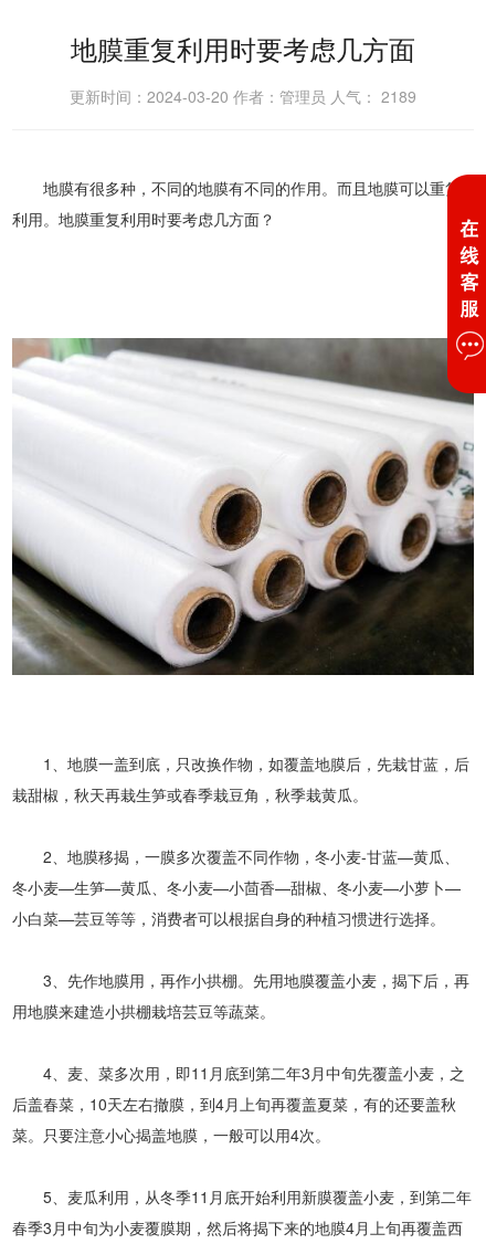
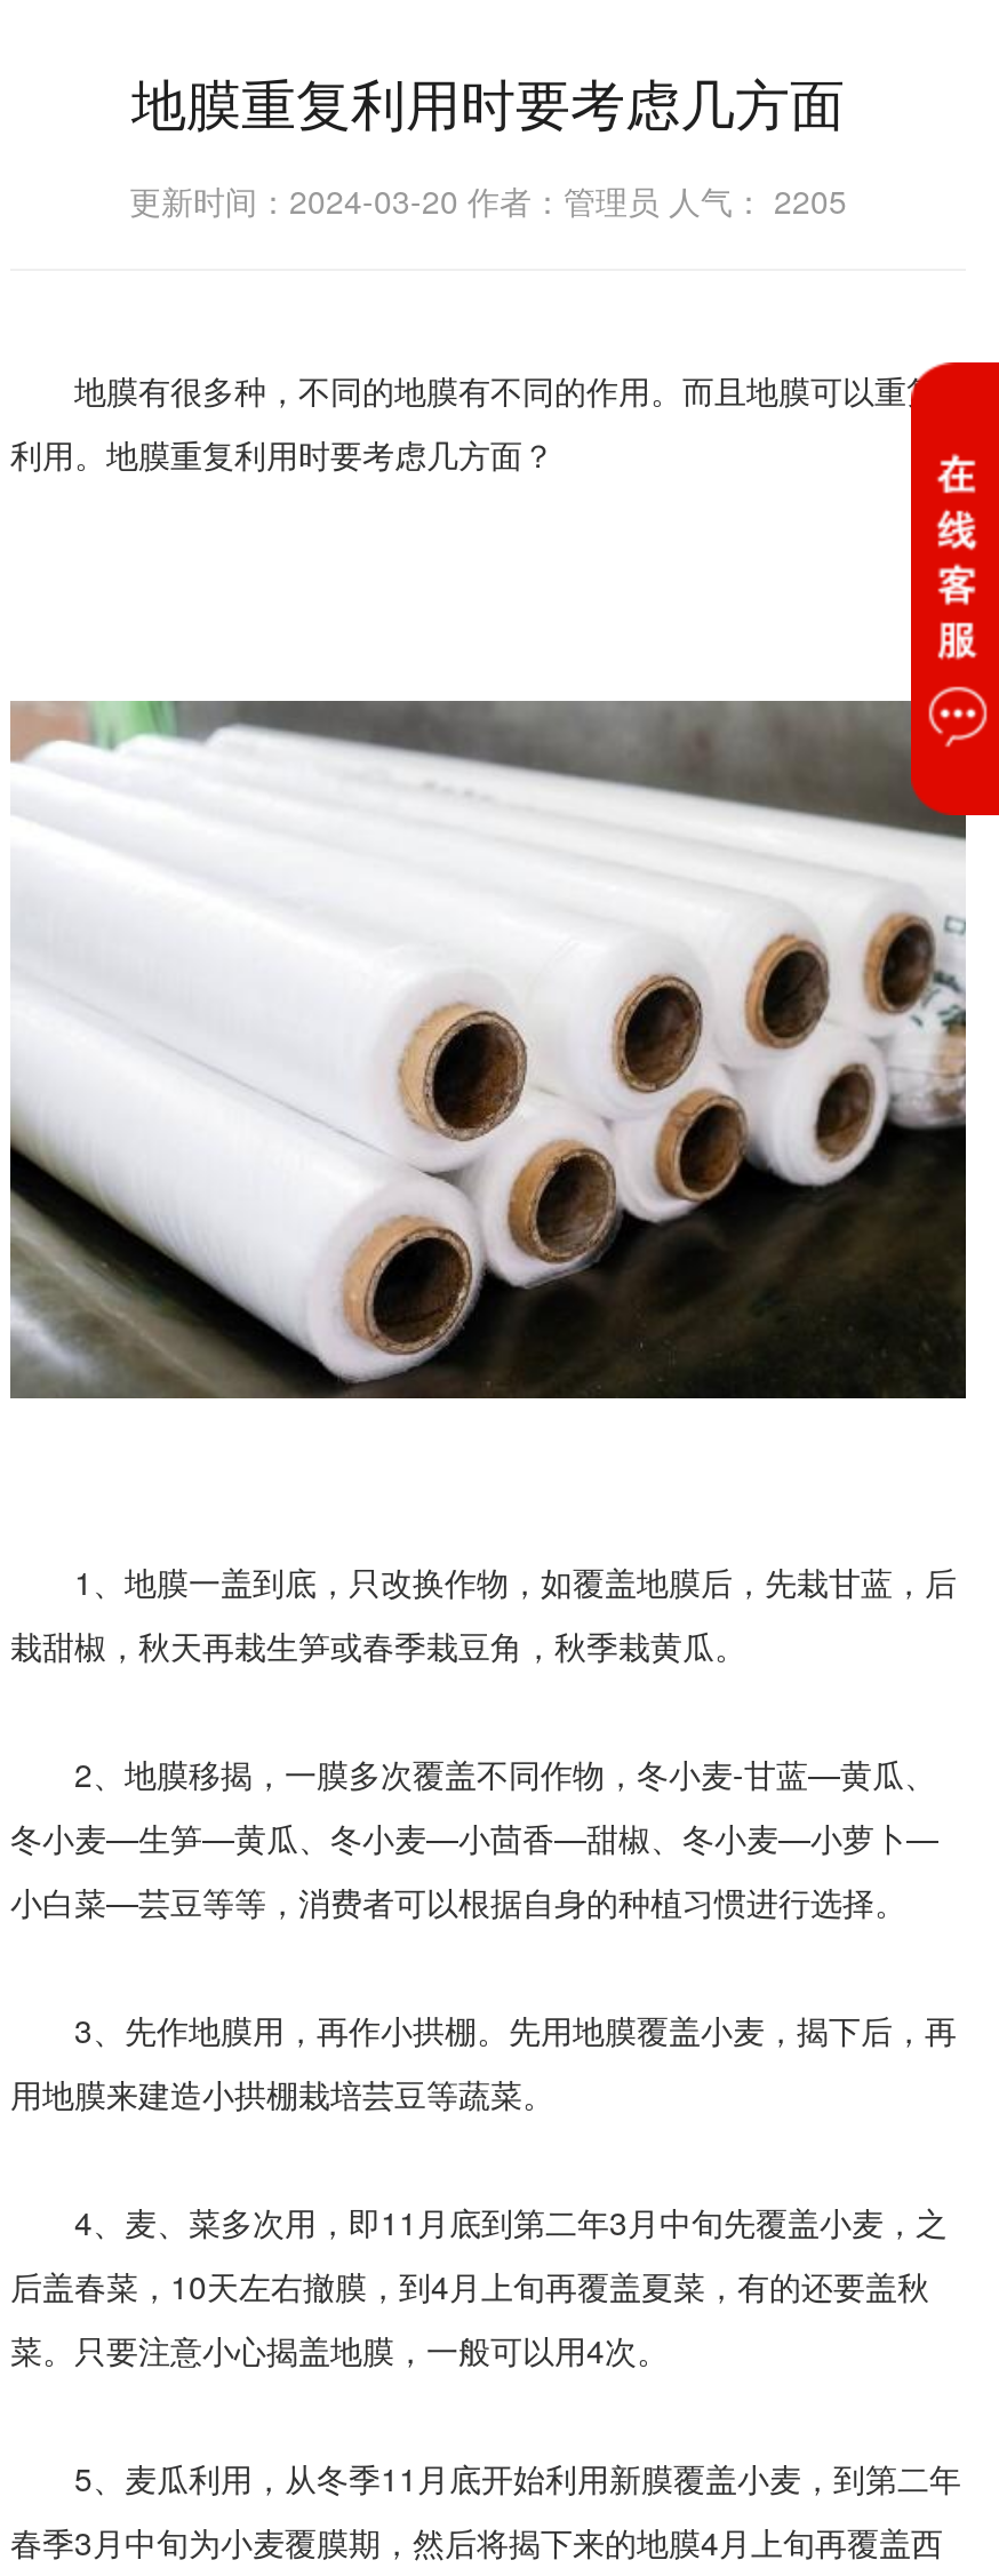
- 更新时间：2024-03-20 作者：管理员 人气：2189
+ 更新时间：2024-03-20 作者：管理员 人气：2205
